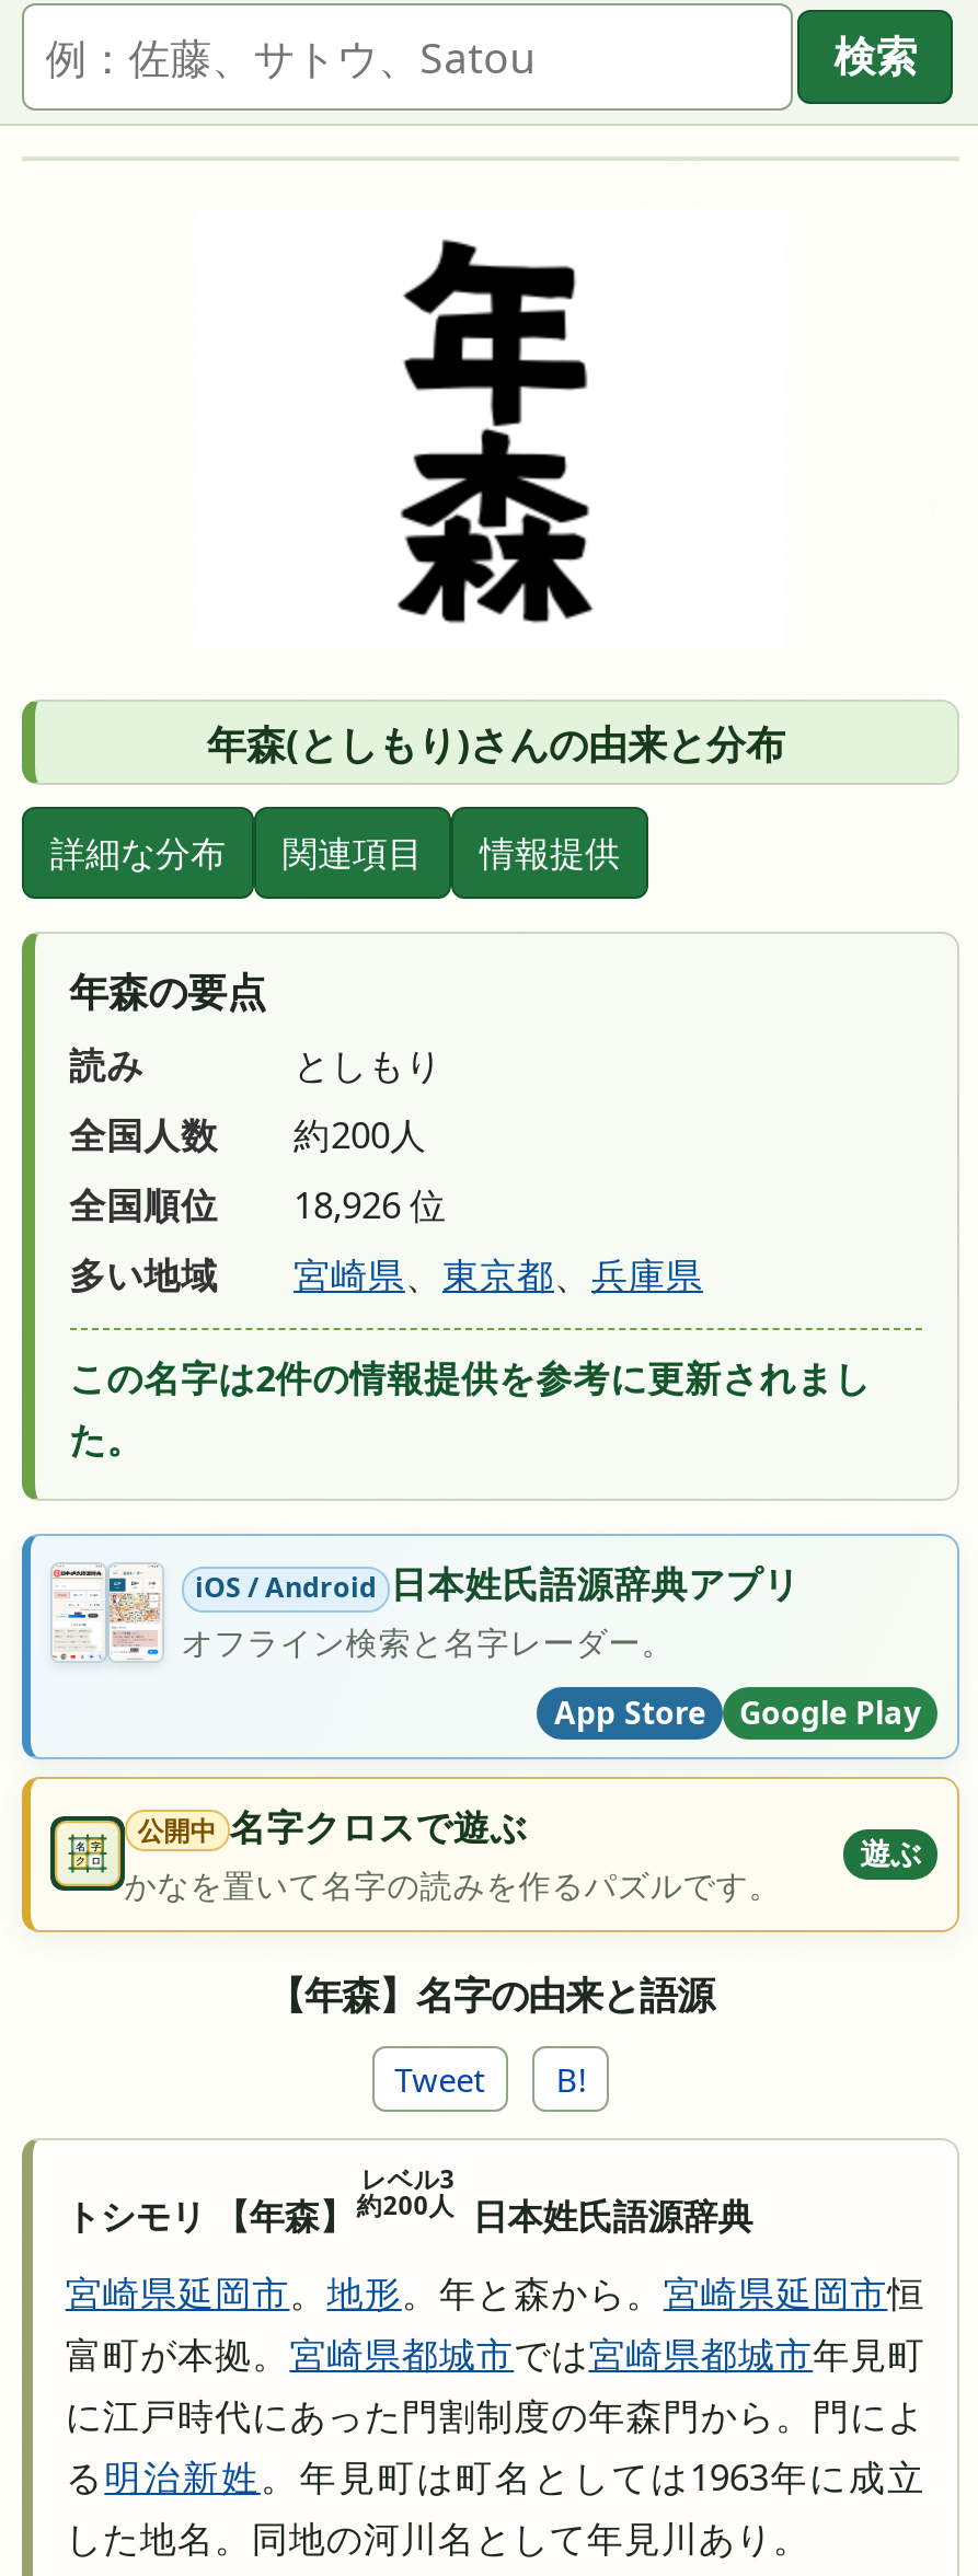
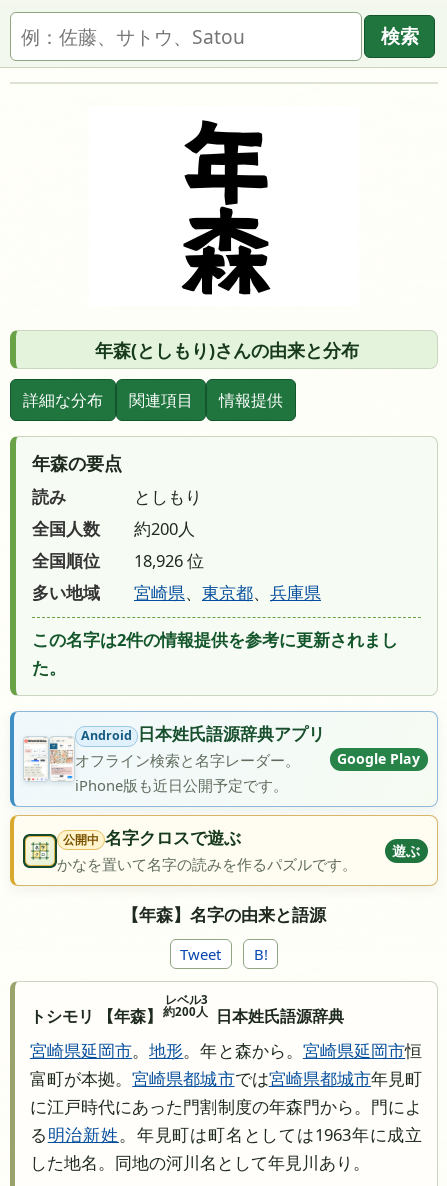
- [image]
- iOS / Android 日本姓氏語源辞典アプリ
+ [image]
+ Android 日本姓氏語源辞典アプリ

- App Store
+ iPhone版も近日公開予定です。

moved up: Google Play
